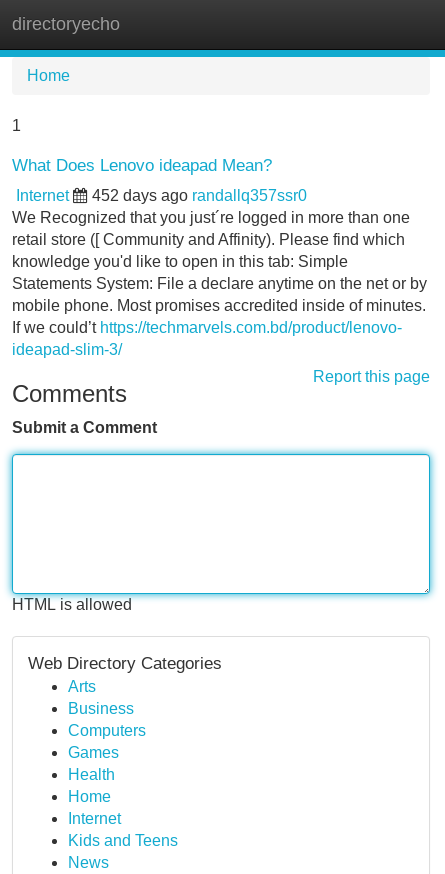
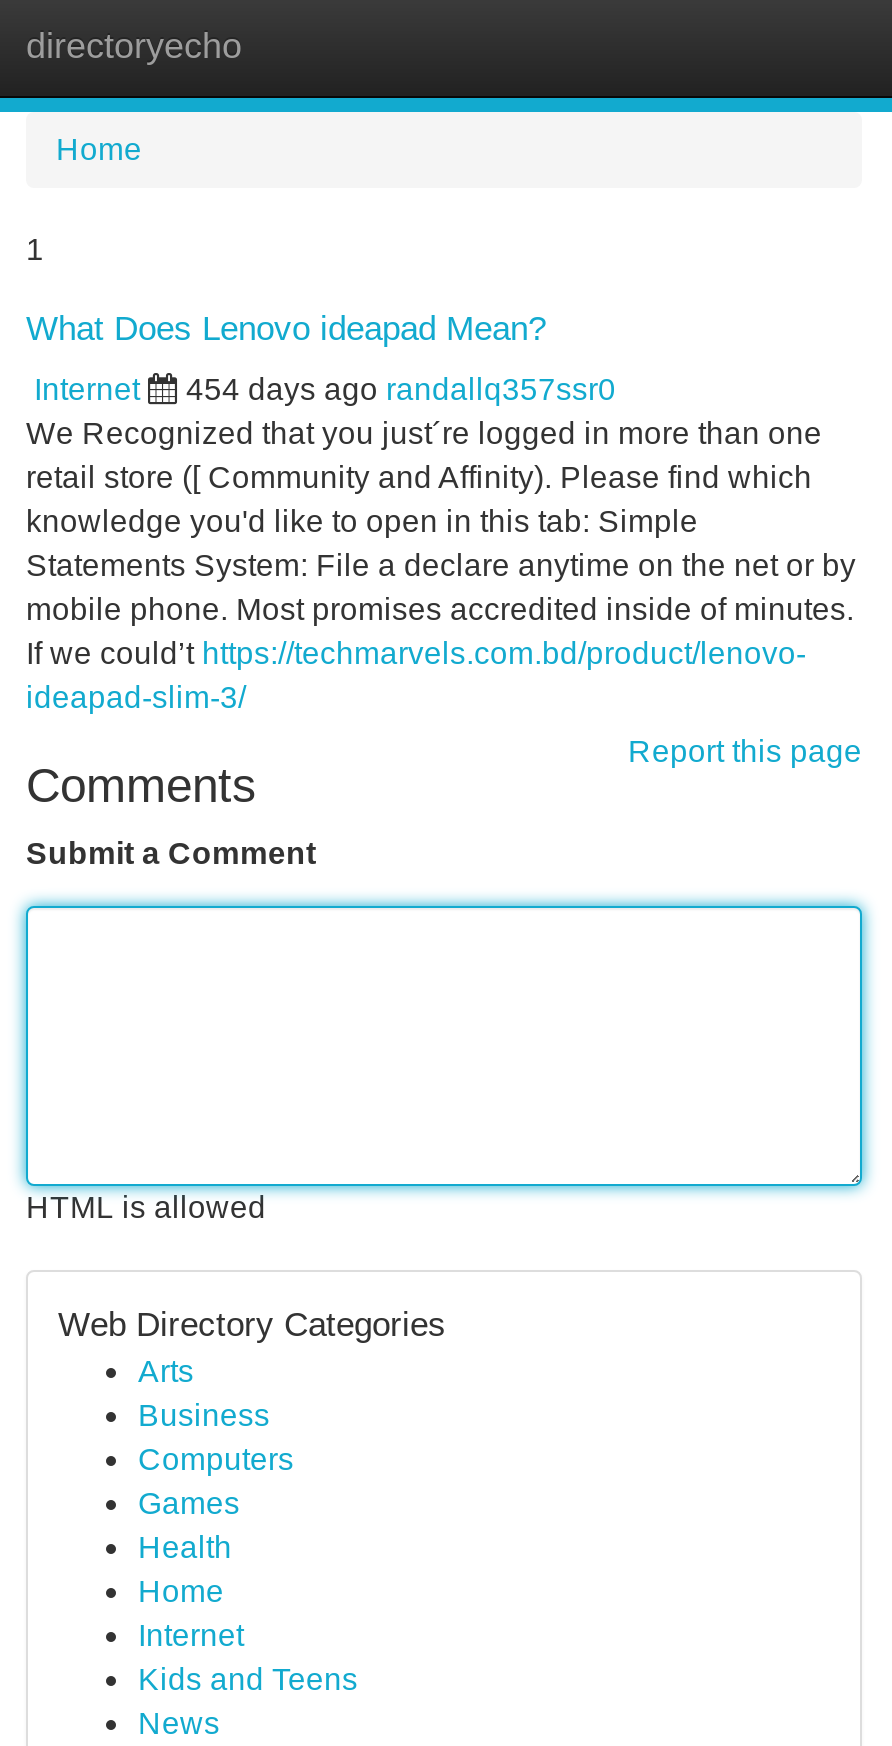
- 452 days ago randallq357ssr0
+ 454 days ago randallq357ssr0
